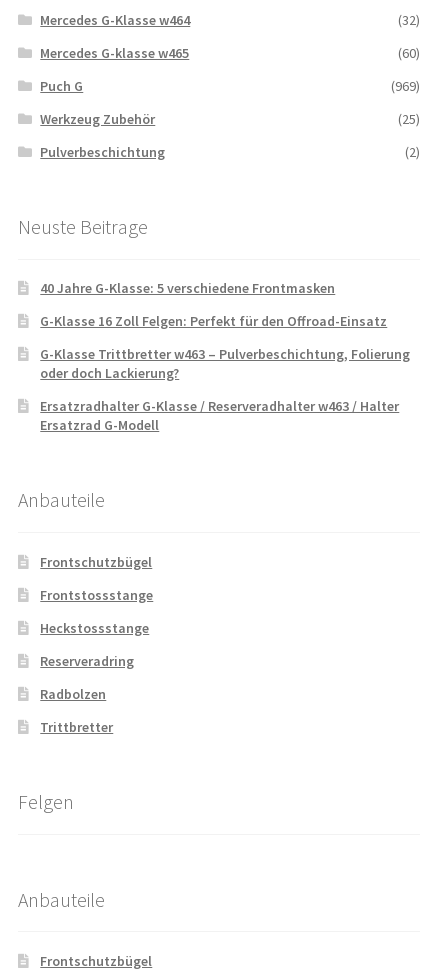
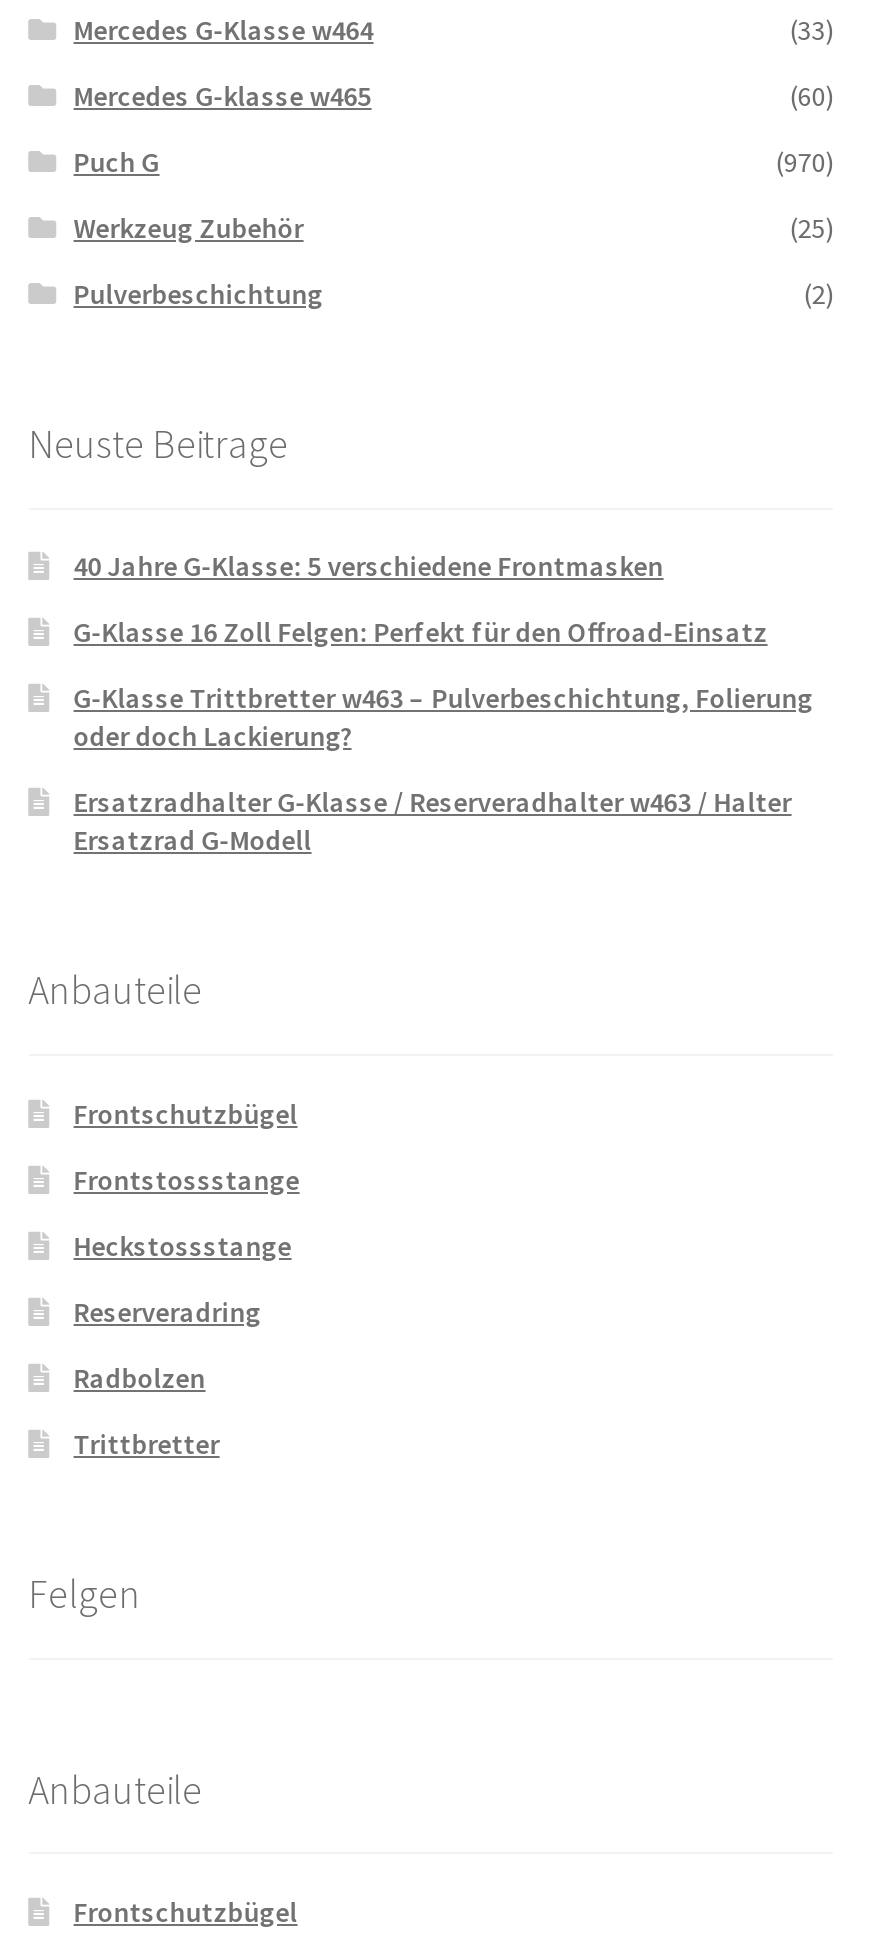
- (32)
+ (33)

- (969)
+ (970)
